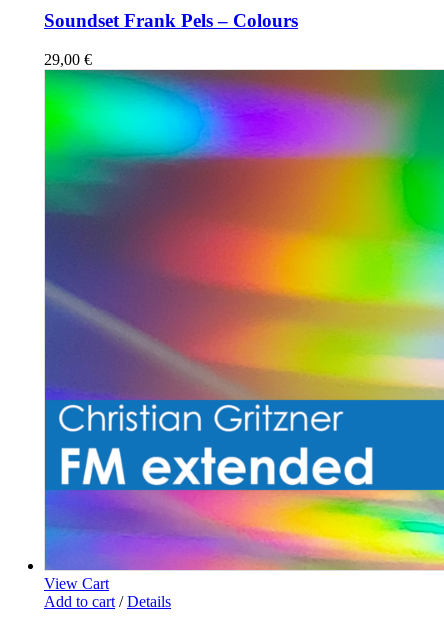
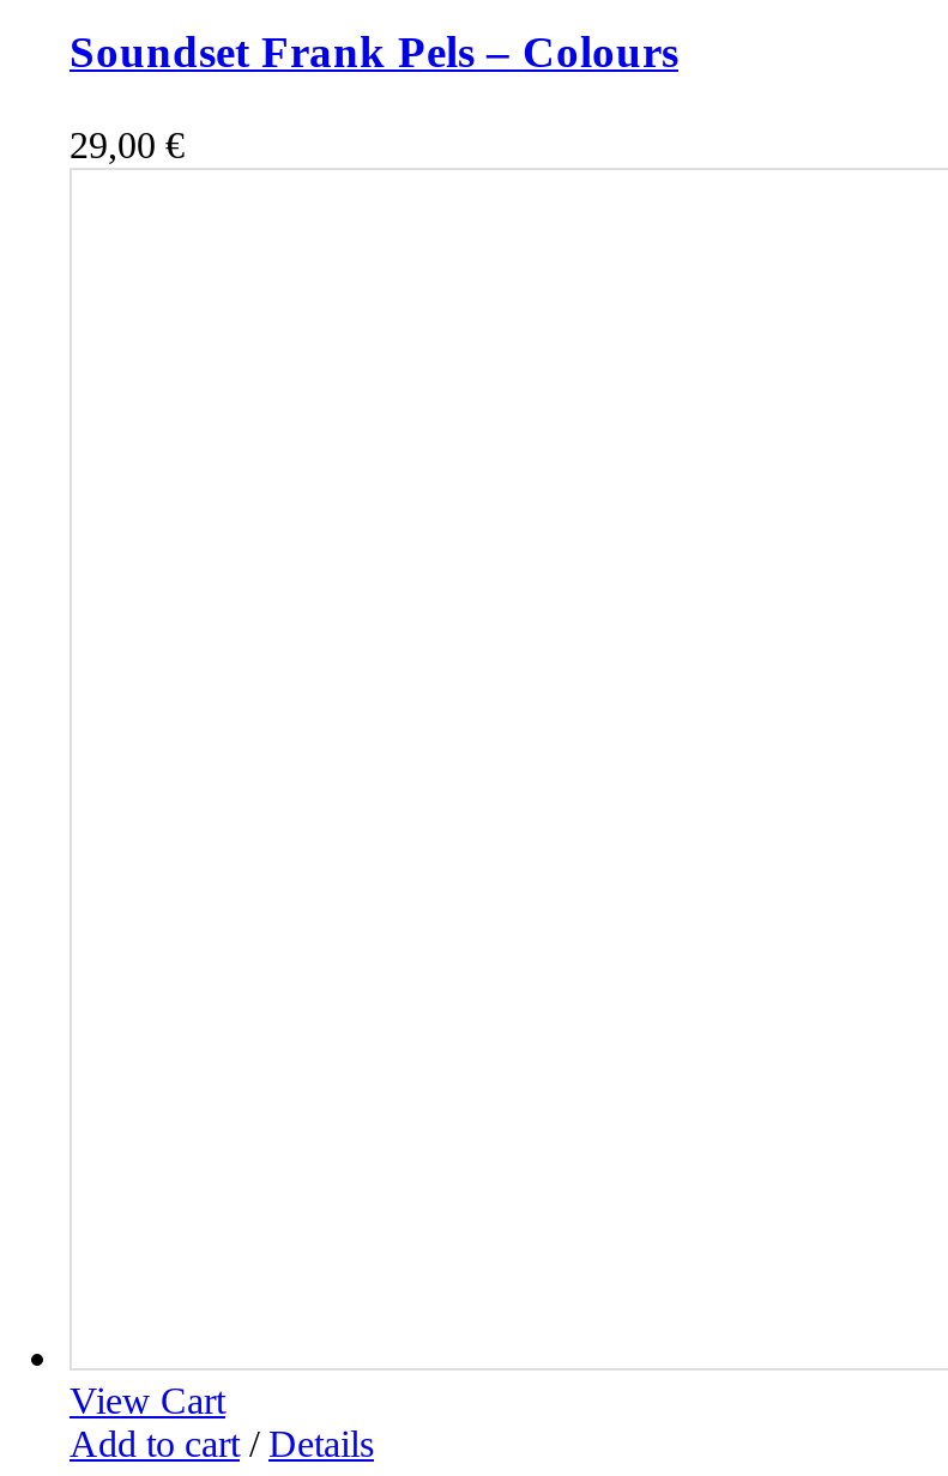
- [image]
